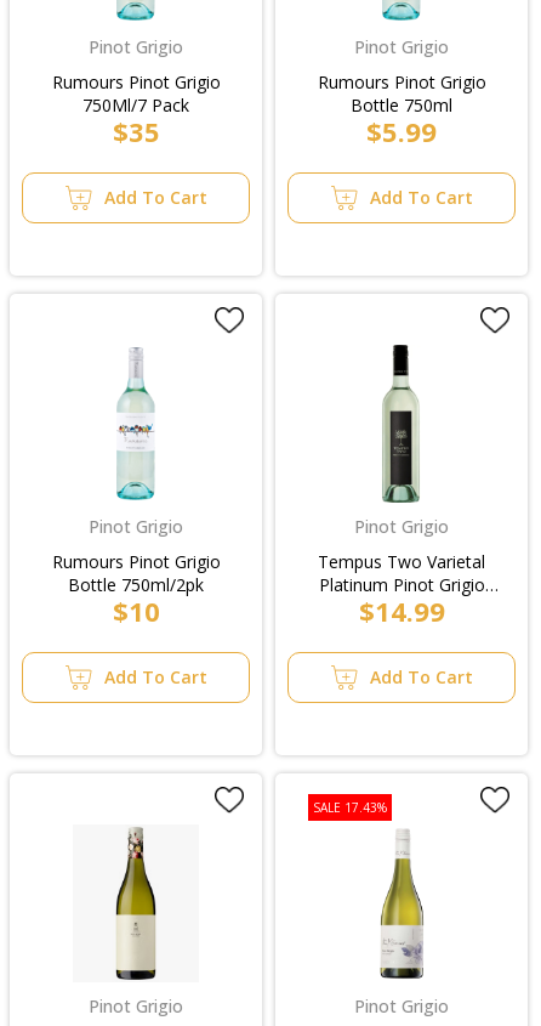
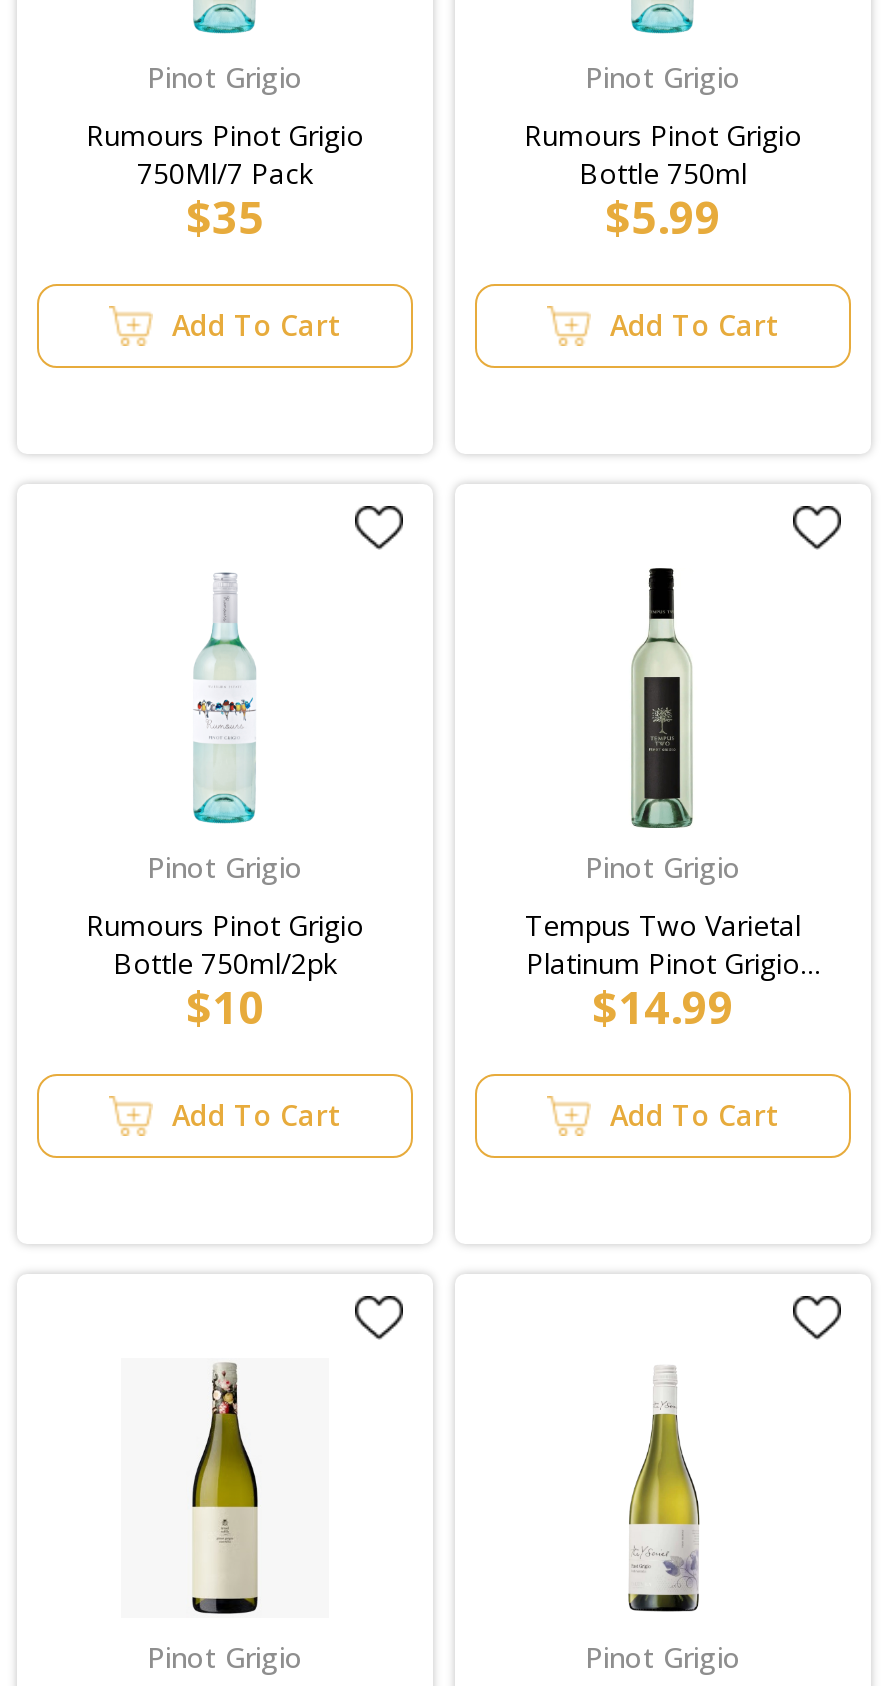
- SALE 17.43%
